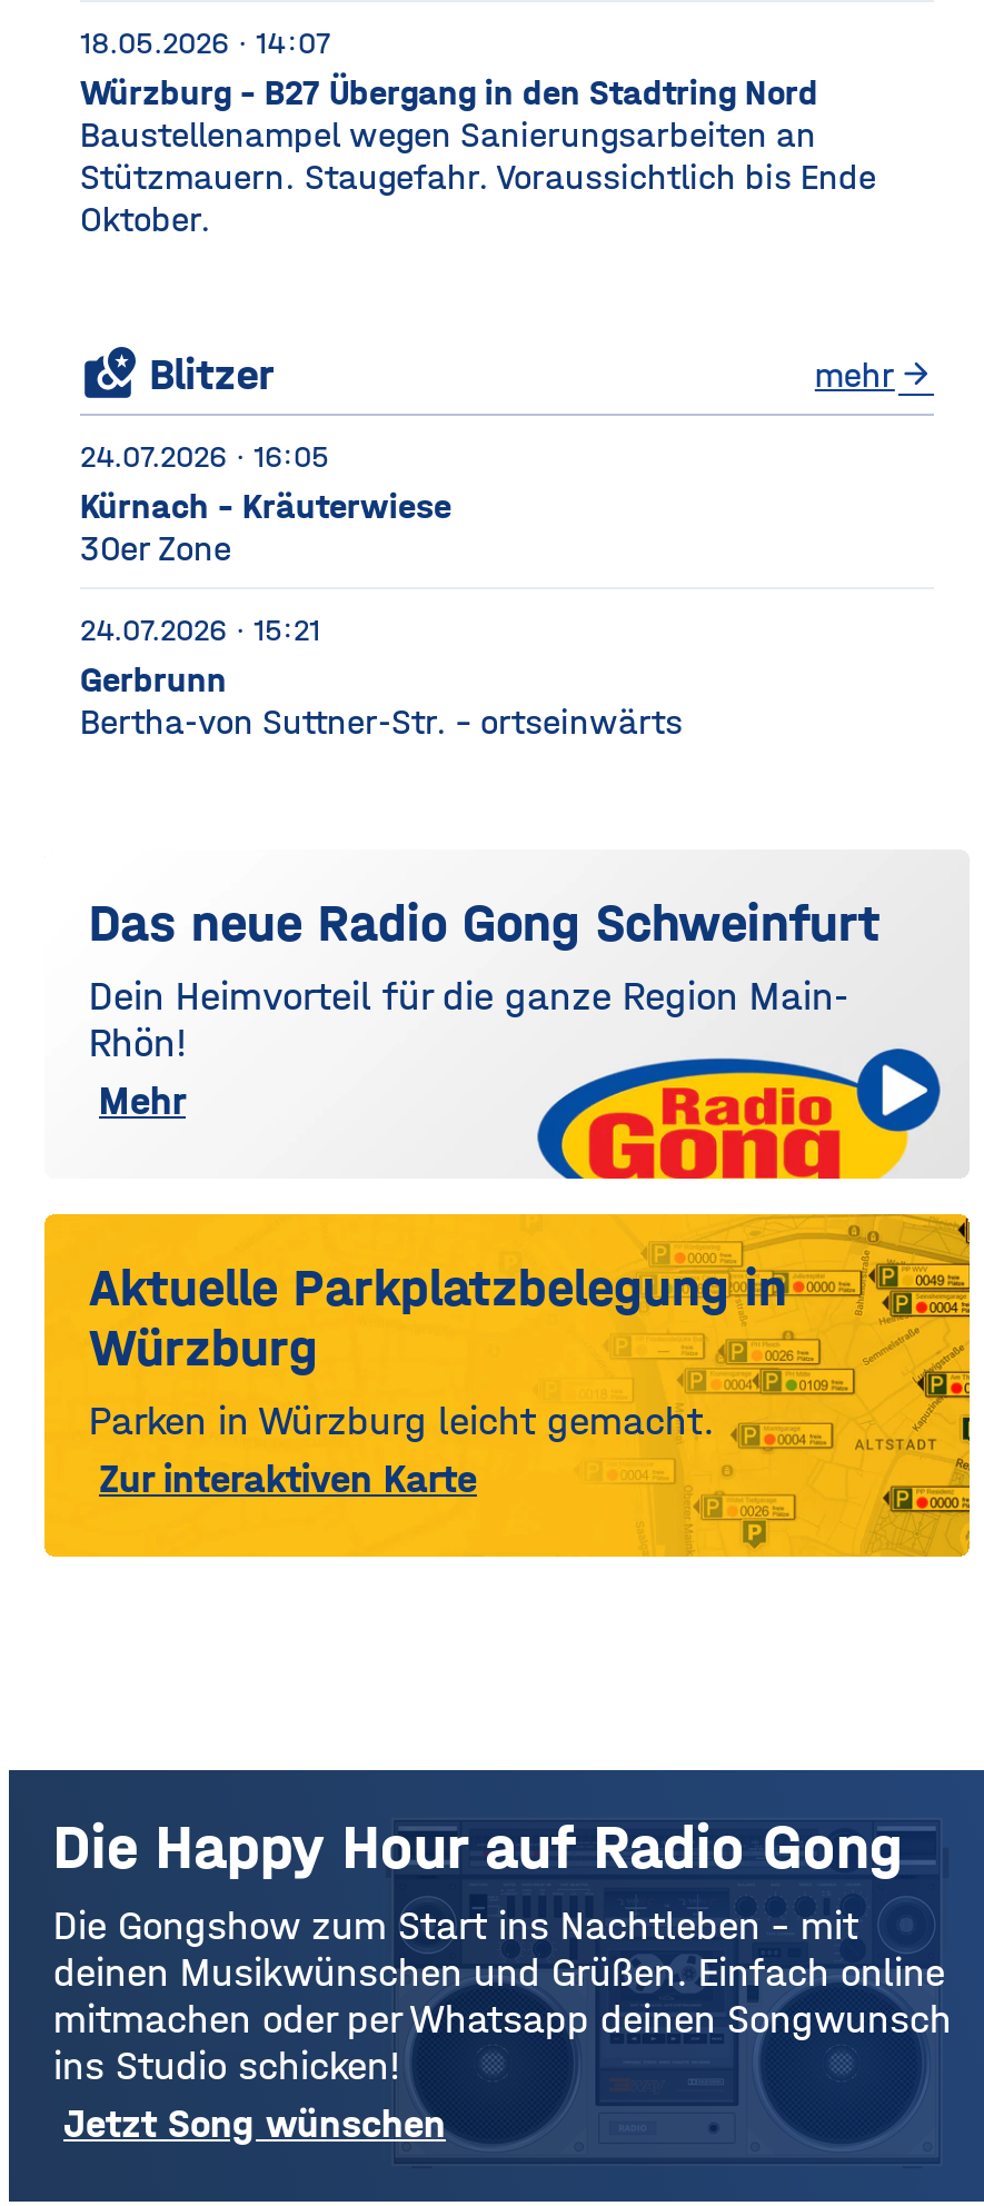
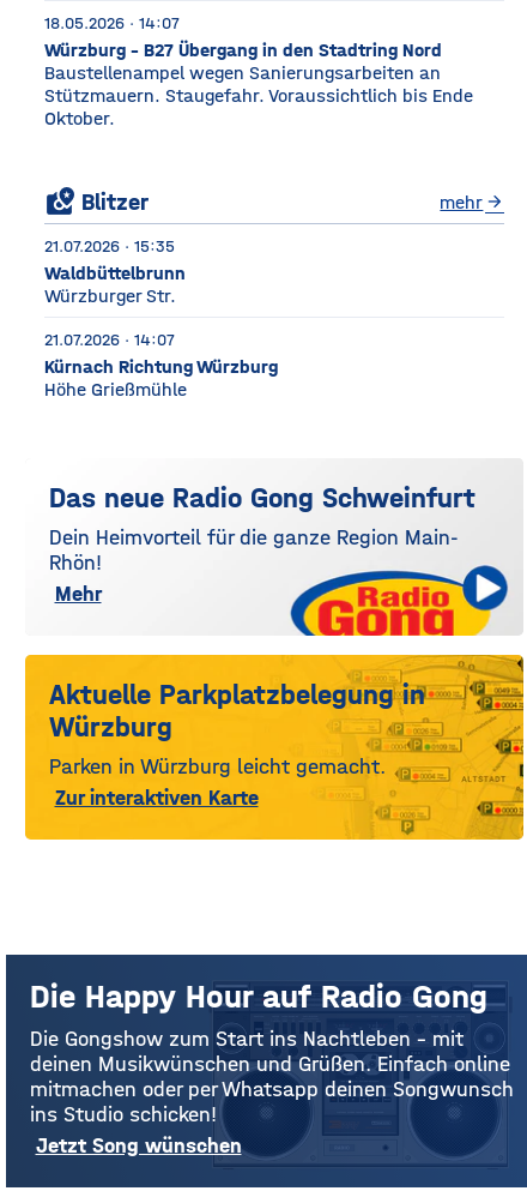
- 24.07.2026 · 16:05
- Kürnach - Kräuterwiese
- 30er Zone
+ 21.07.2026 · 15:35
+ Waldbüttelbrunn
+ Würzburger Str.

- 24.07.2026 · 15:21
- Gerbrunn
- Bertha-von Suttner-Str. - ortseinwärts
+ 21.07.2026 · 14:07
+ Kürnach Richtung Würzburg
+ Höhe Grießmühle
